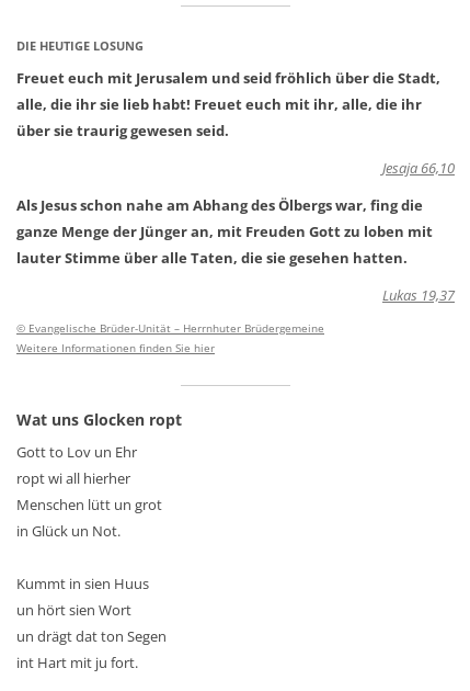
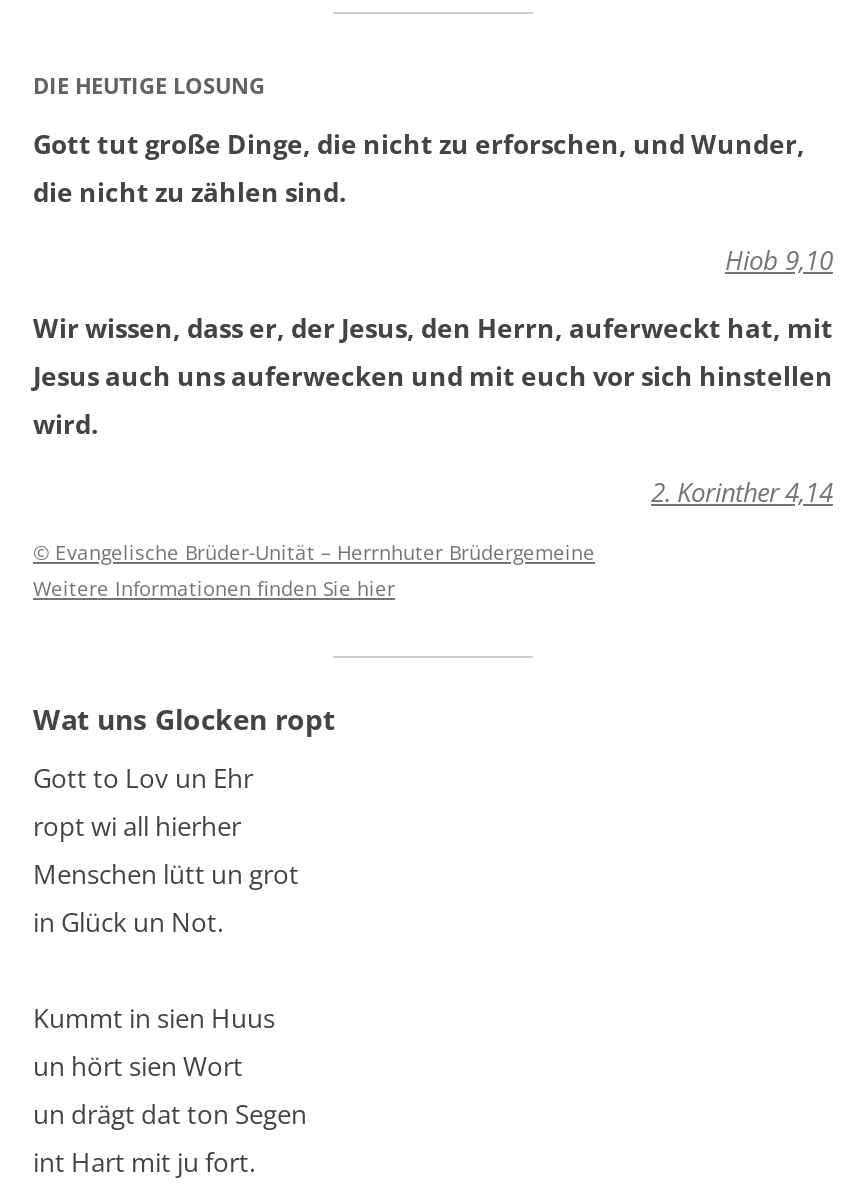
- Freuet euch mit Jerusalem und seid fröhlich über die Stadt,
- alle, die ihr sie lieb habt! Freuet euch mit ihr, alle, die ihr
- über sie traurig gewesen seid.
+ Gott tut große Dinge, die nicht zu erforschen, und Wunder,
+ die nicht zu zählen sind.

- Jesaja 66,10
+ Hiob 9,10

- Als Jesus schon nahe am Abhang des Ölbergs war, fing die
- ganze Menge der Jünger an, mit Freuden Gott zu loben mit
- lauter Stimme über alle Taten, die sie gesehen hatten.
+ Wir wissen, dass er, der Jesus, den Herrn, auferweckt hat, mit
+ Jesus auch uns auferwecken und mit euch vor sich hinstellen
+ wird.

- Lukas 19,37
+ 2. Korinther 4,14
